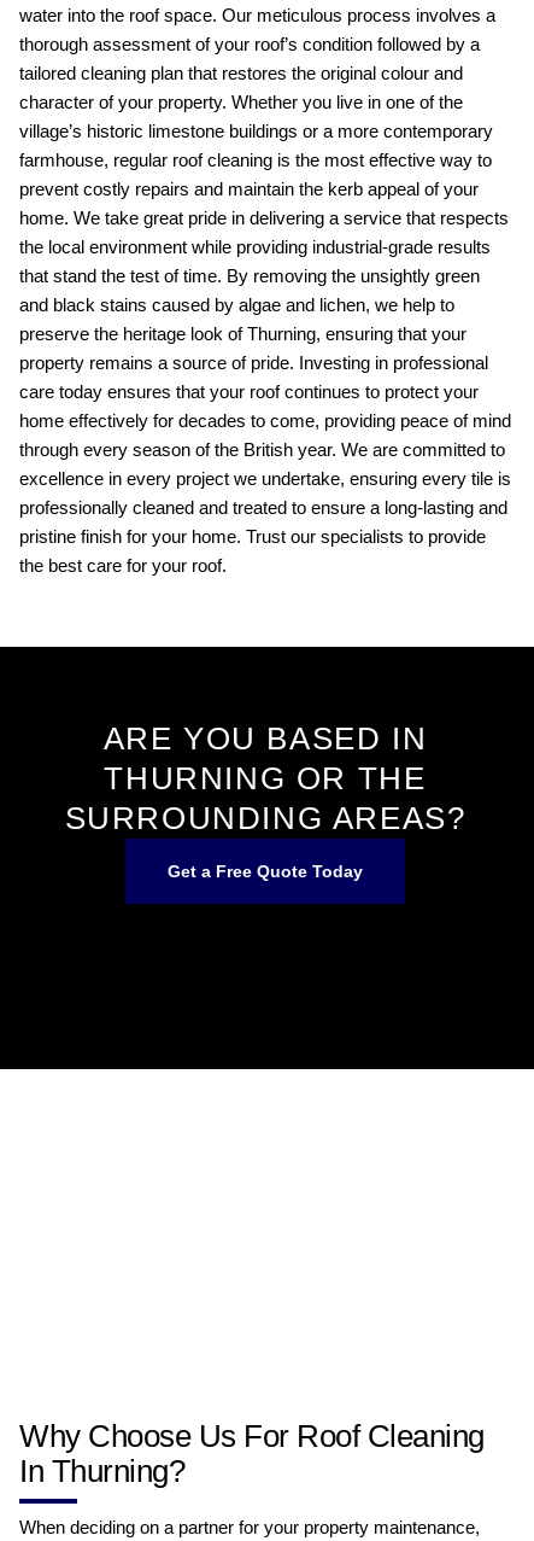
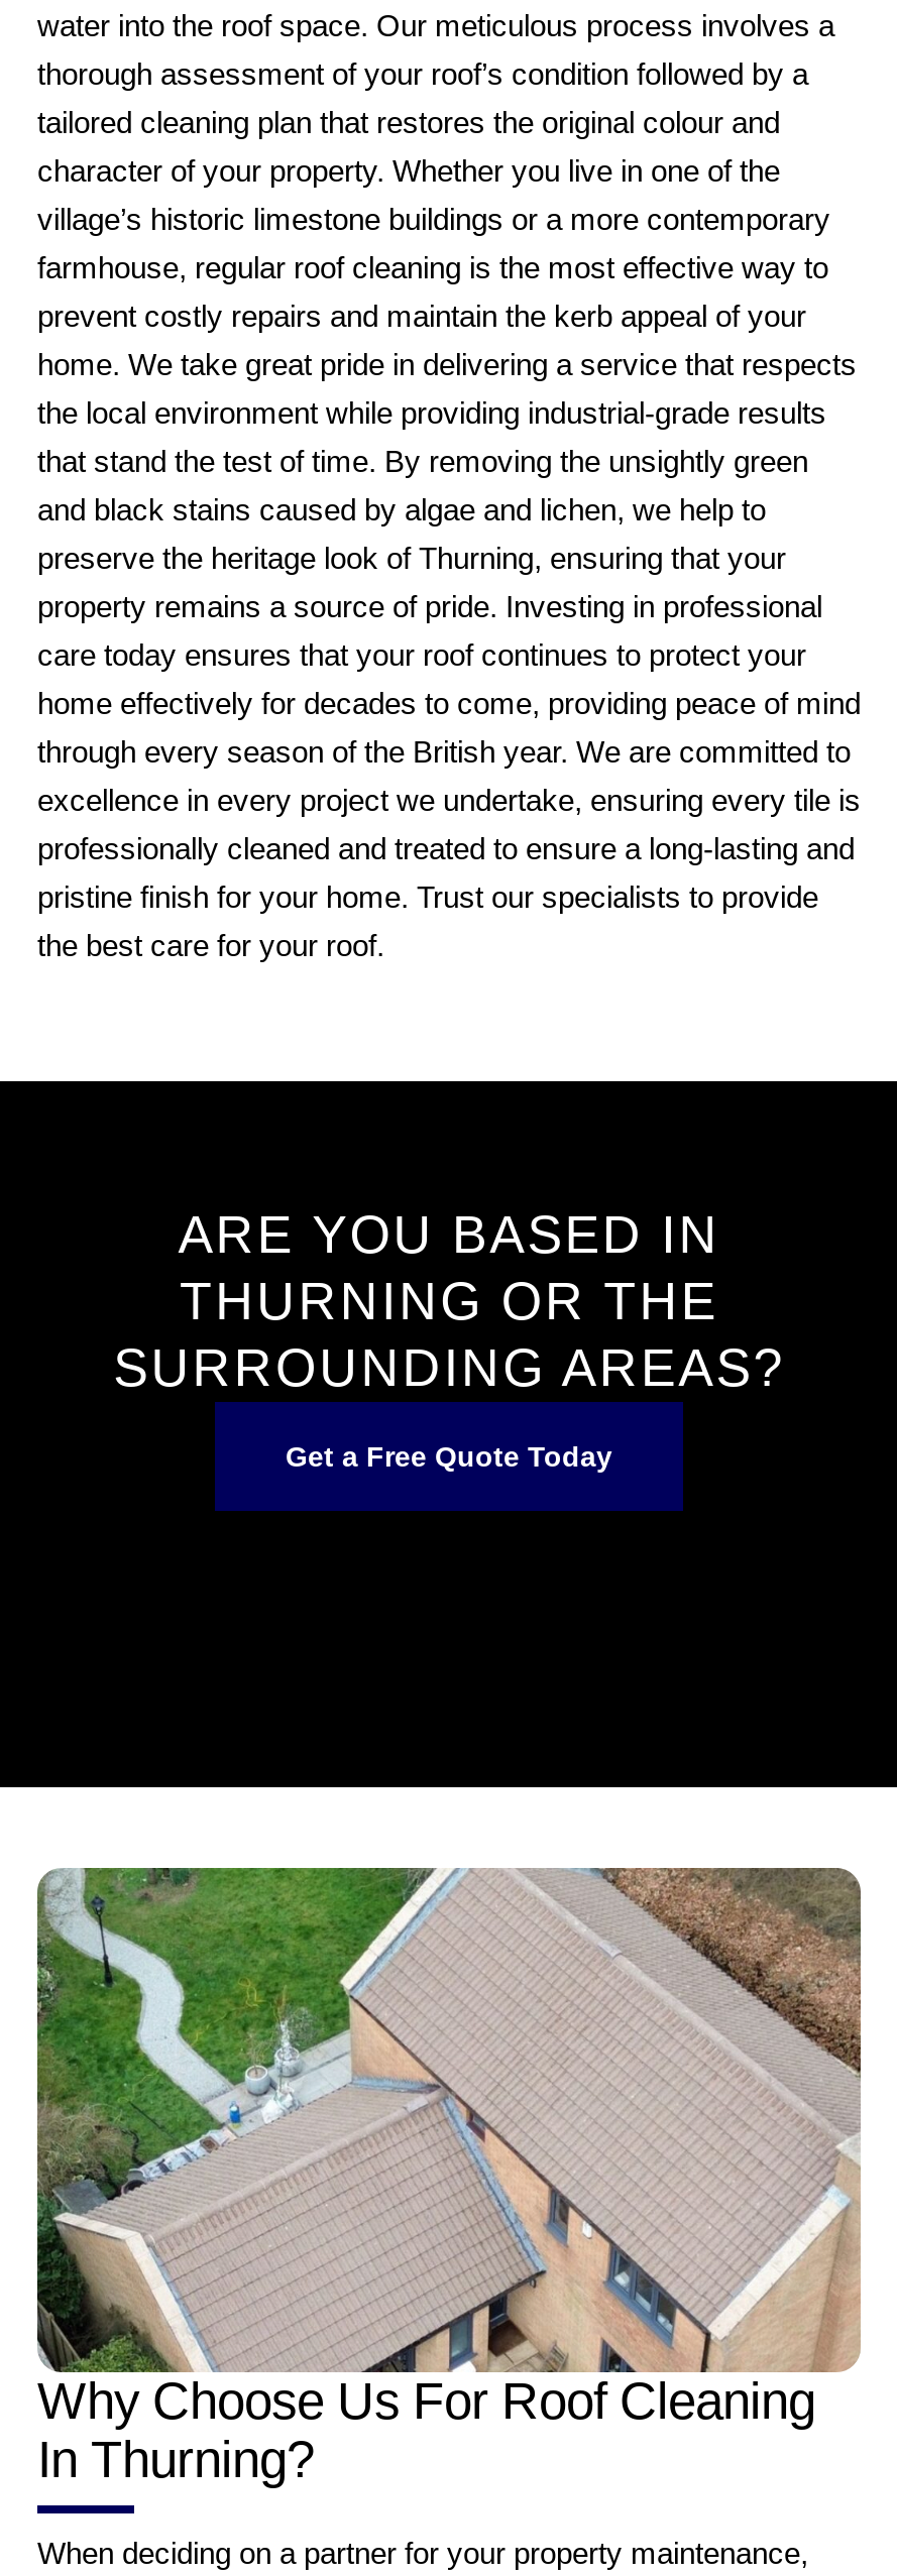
+ [image]
